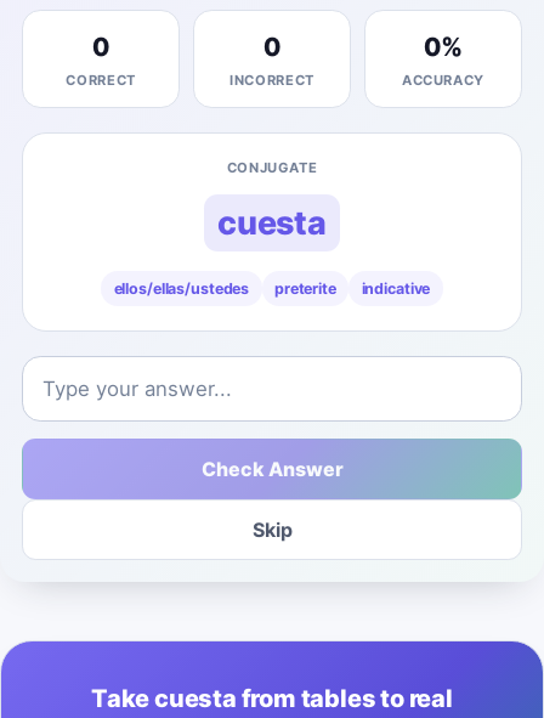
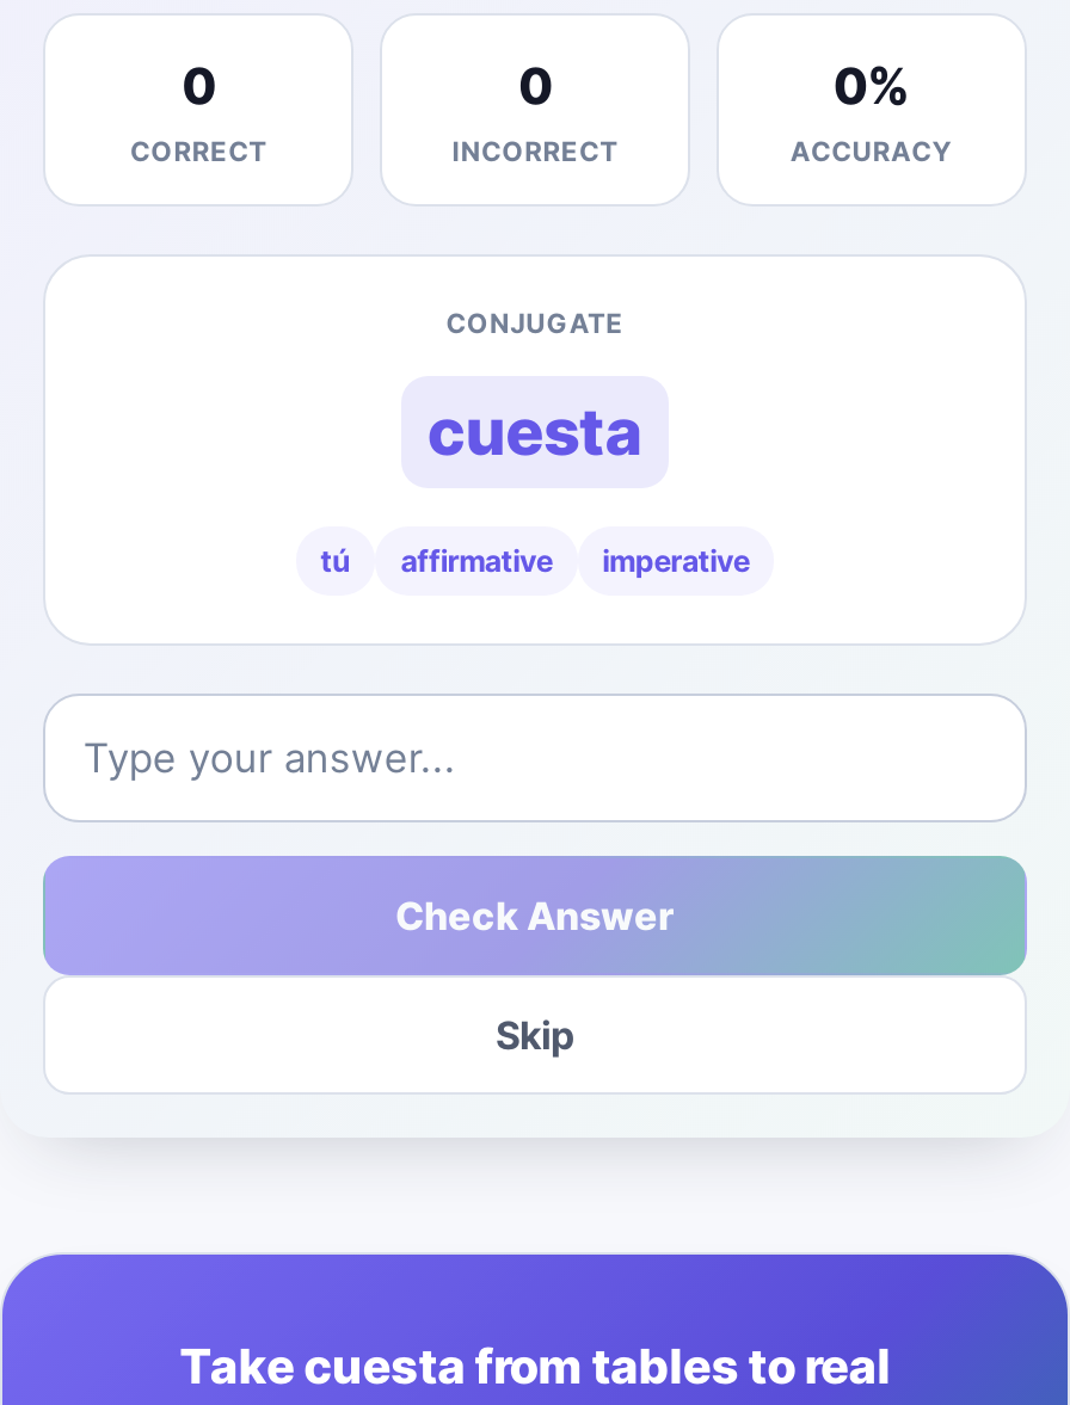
- ellos/ellas/ustedes
- preterite
- indicative
+ tú
+ affirmative
+ imperative
